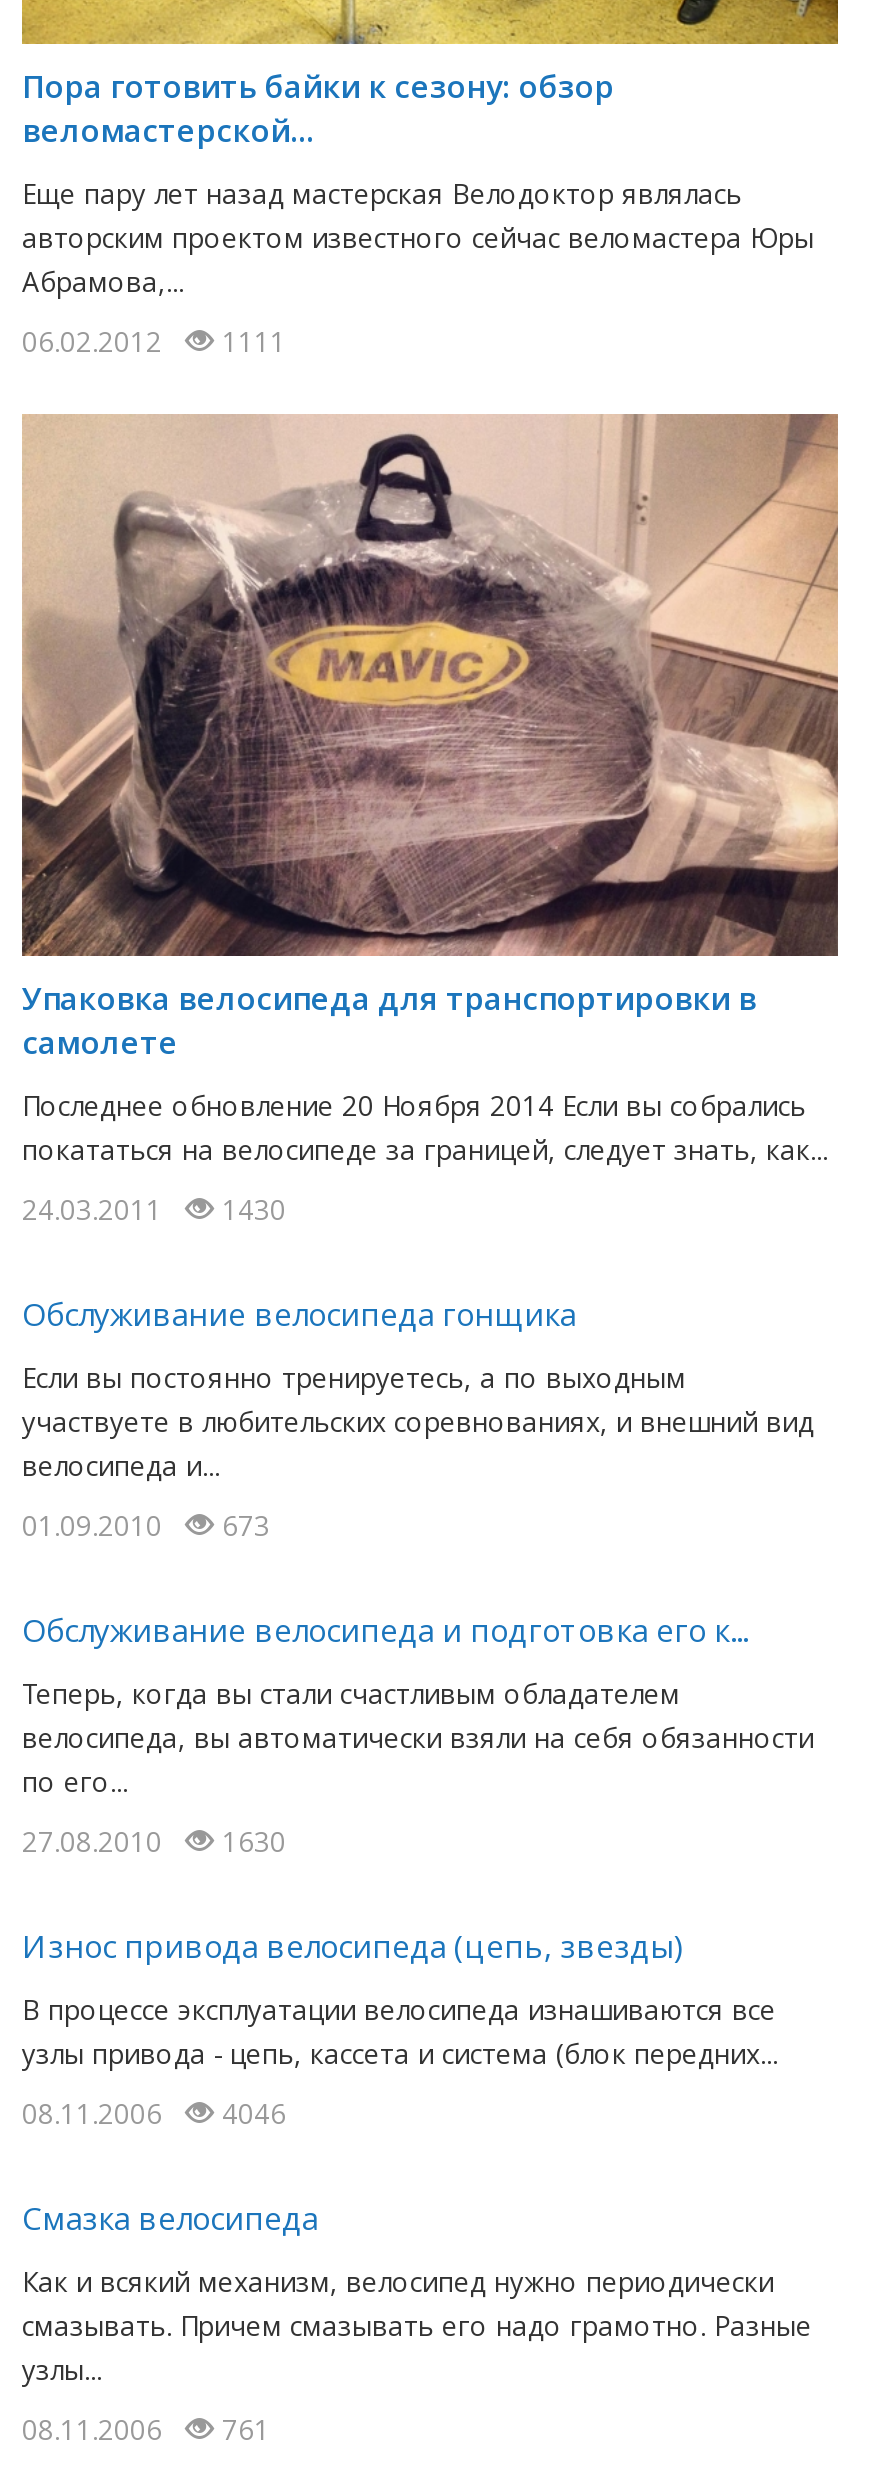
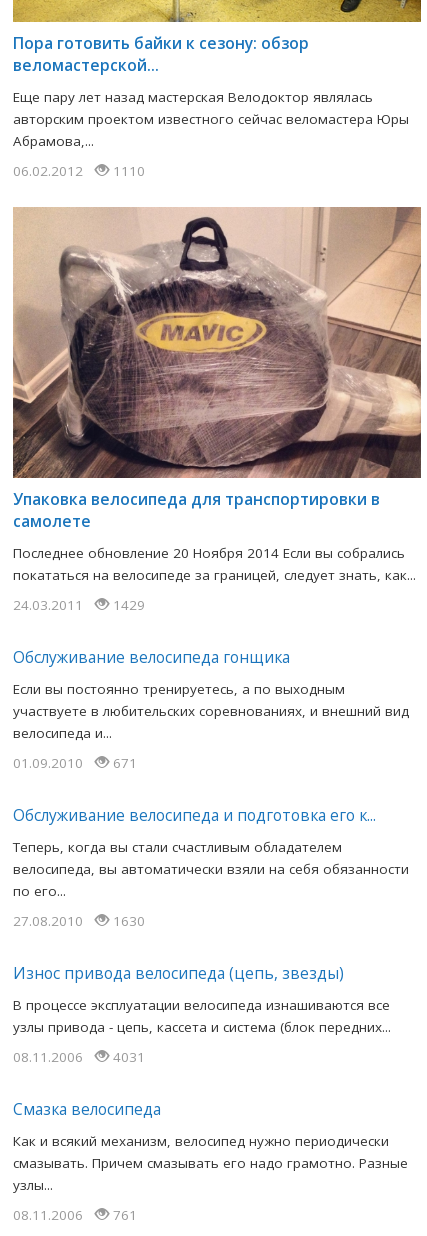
- 06.02.2012 1111
+ 06.02.2012 1110

- 24.03.2011 1430
+ 24.03.2011 1429

- 01.09.2010 673
+ 01.09.2010 671

- 08.11.2006 4046
+ 08.11.2006 4031
